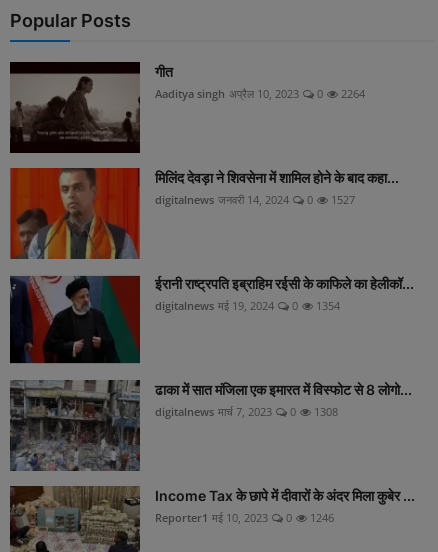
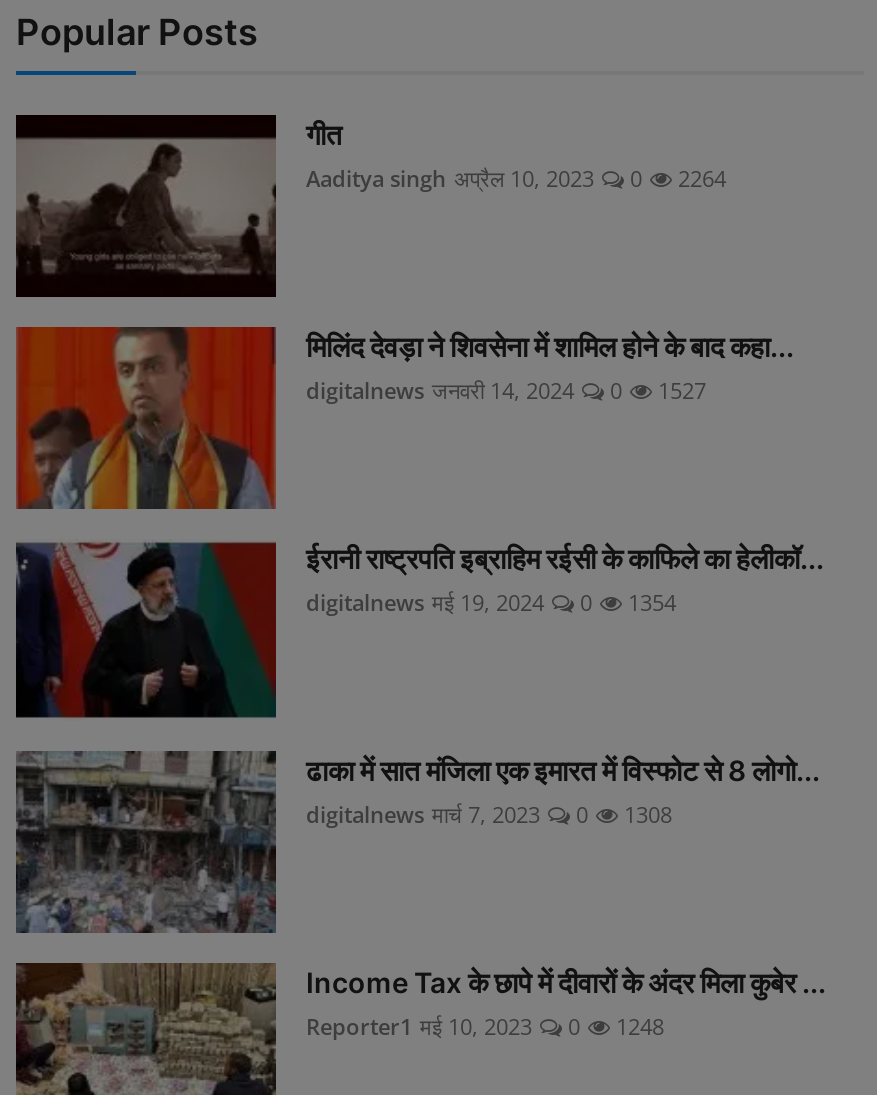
- 1246
+ 1248
